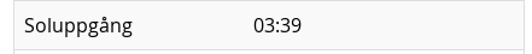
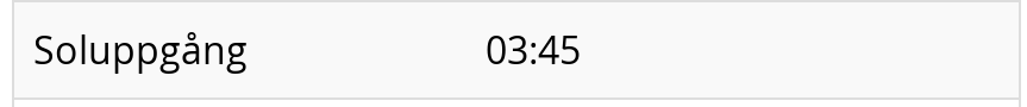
- 03:39
+ 03:45
